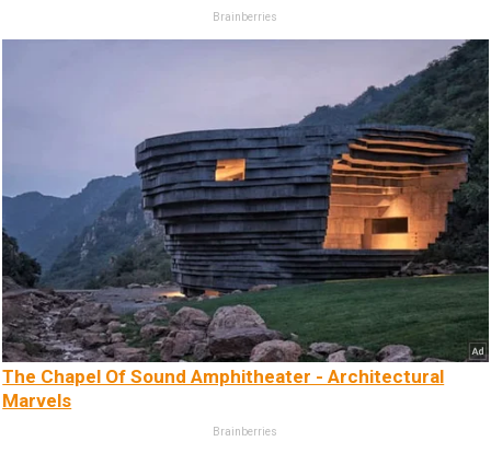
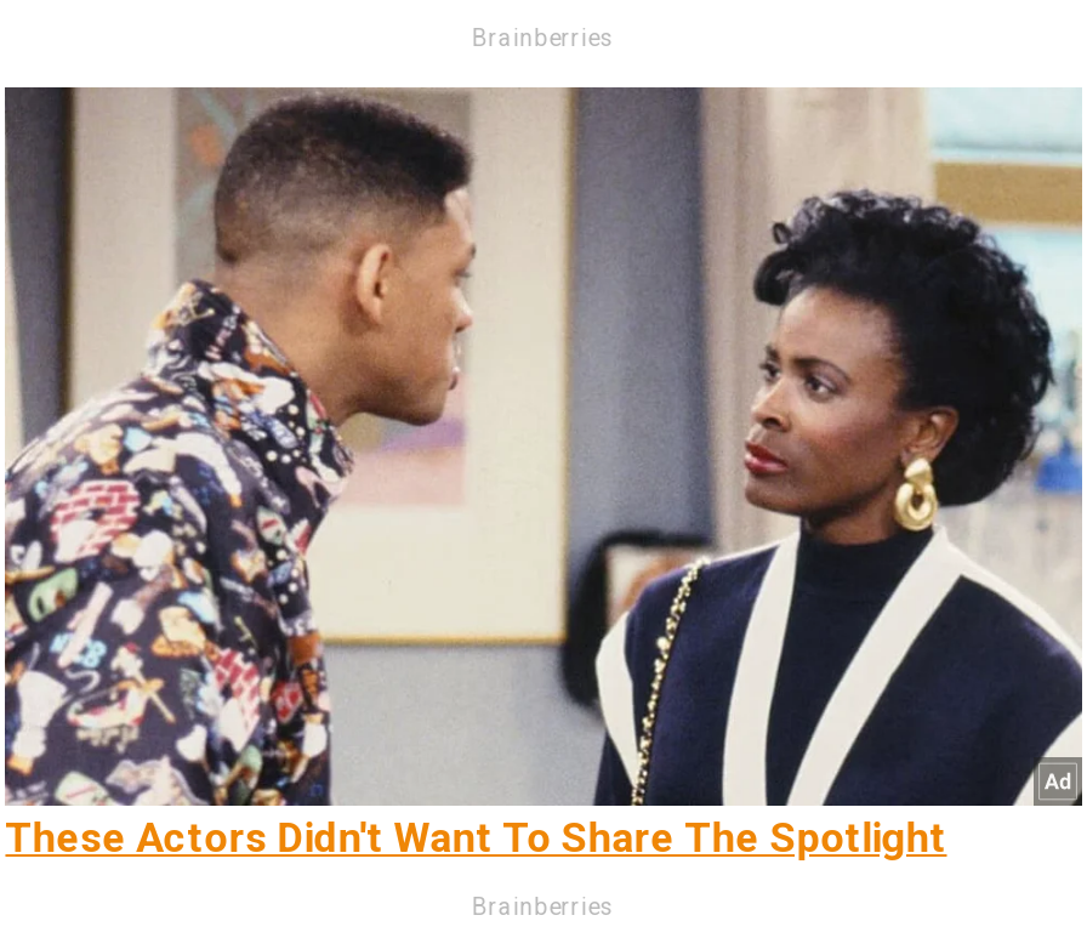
- [image]
- The Chapel Of Sound Amphitheater - Architectural
- Marvels
+ [image]
+ These Actors Didn't Want To Share The Spotlight
